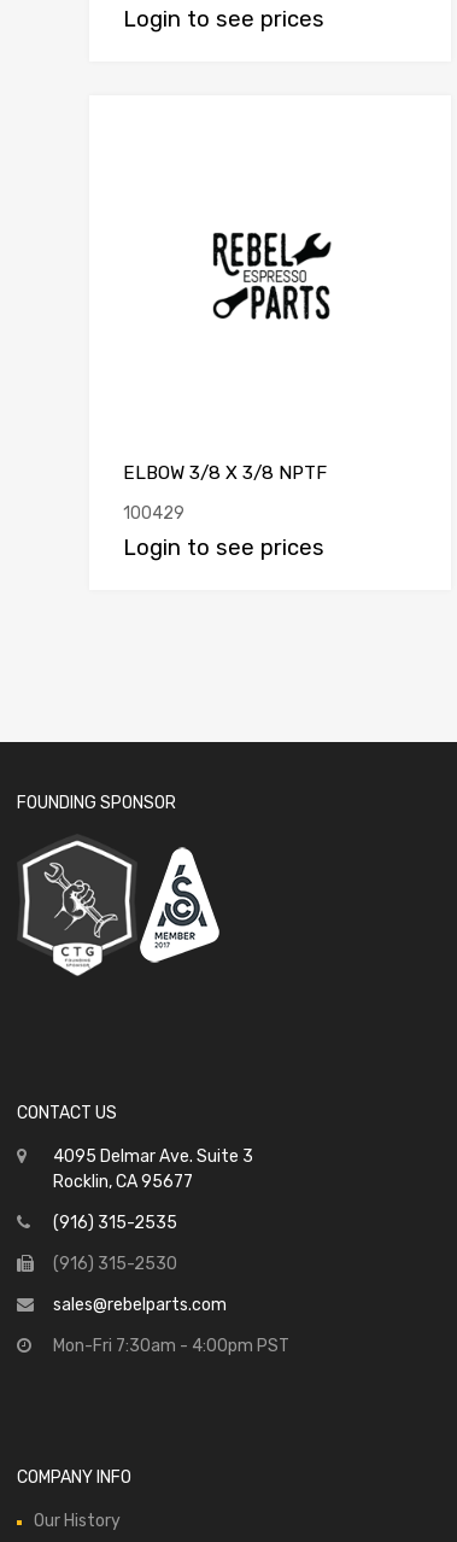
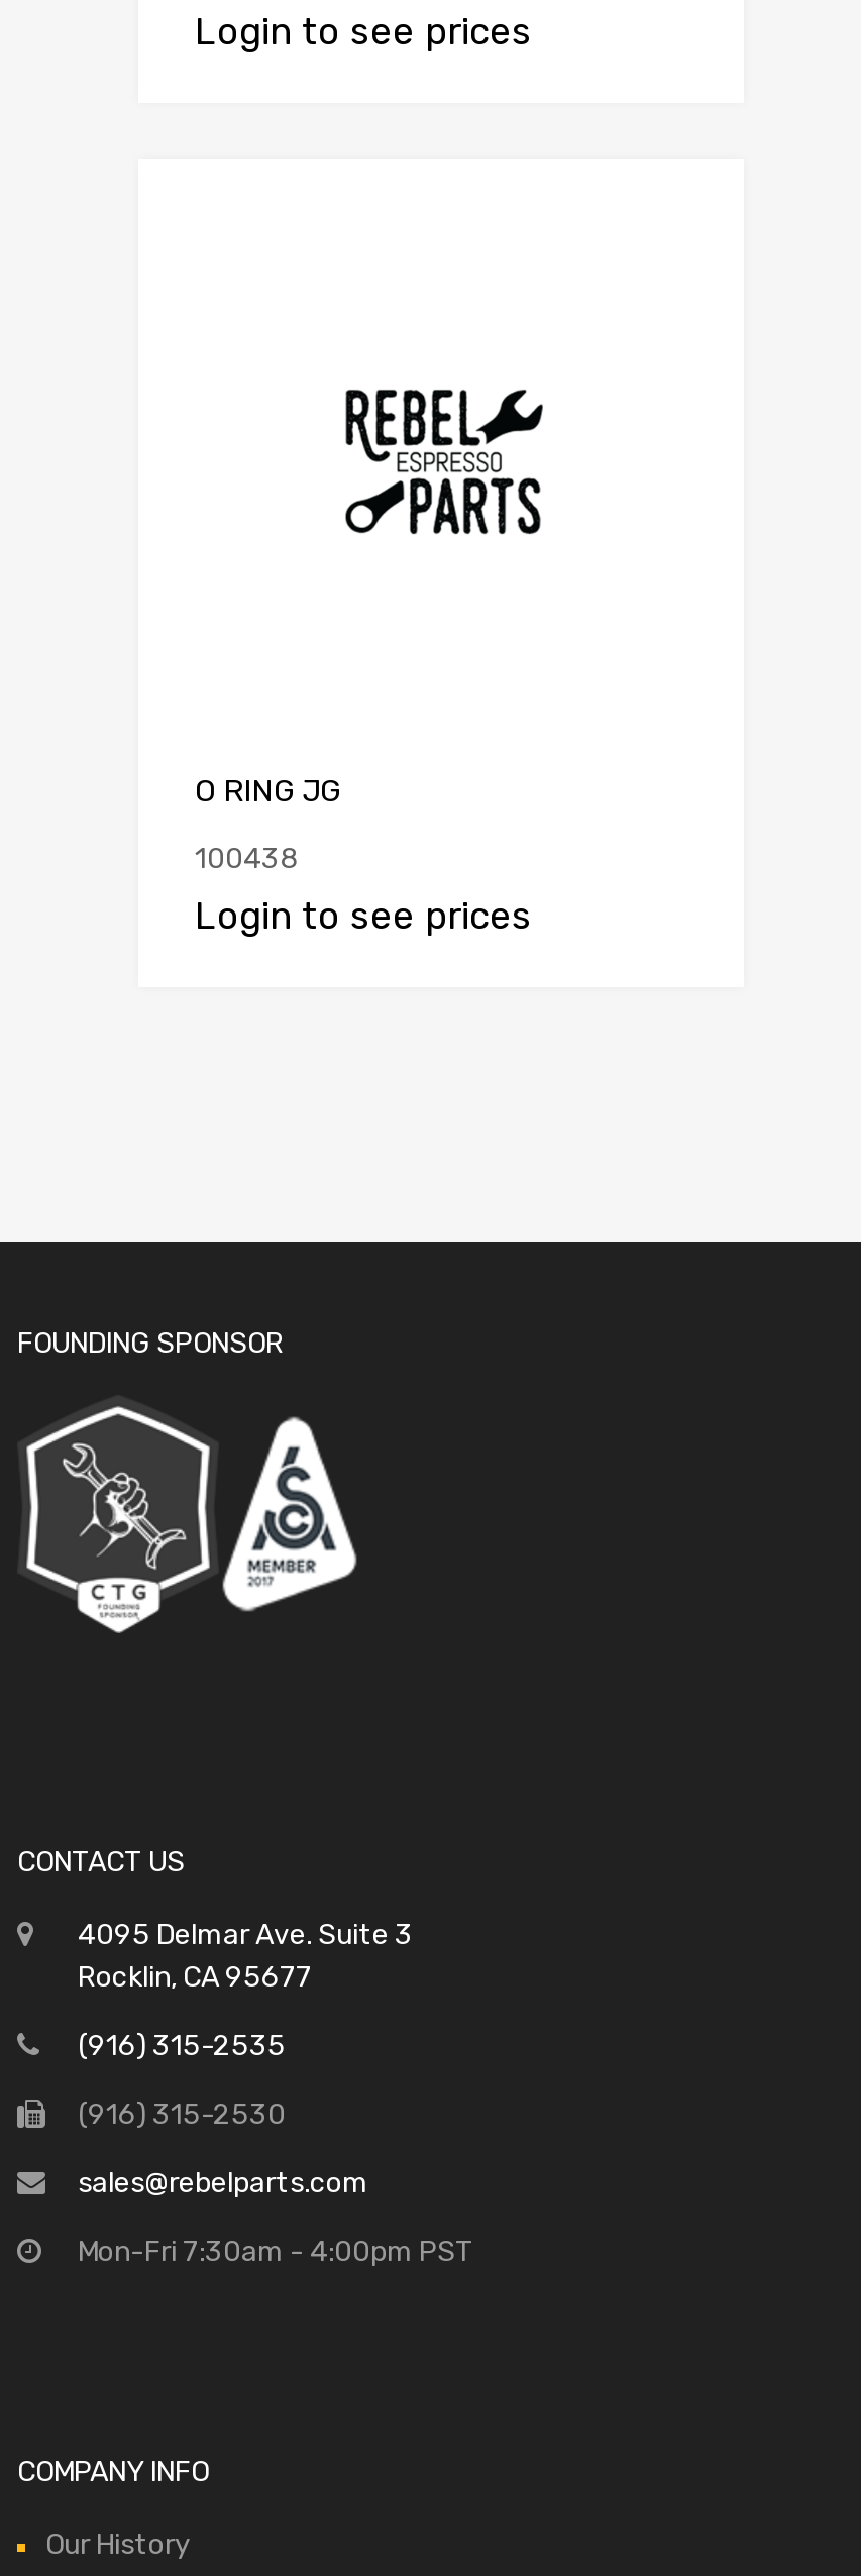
- ELBOW 3/8 X 3/8 NPTF
+ O RING JG

- 100429
+ 100438
